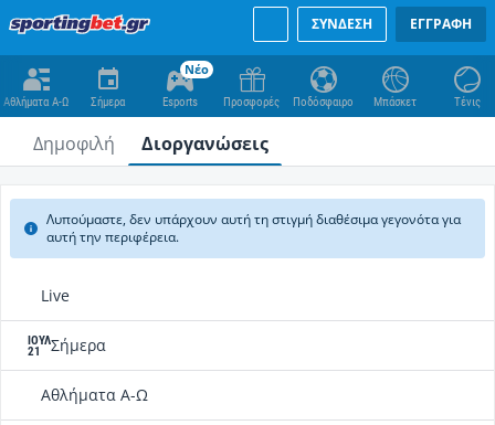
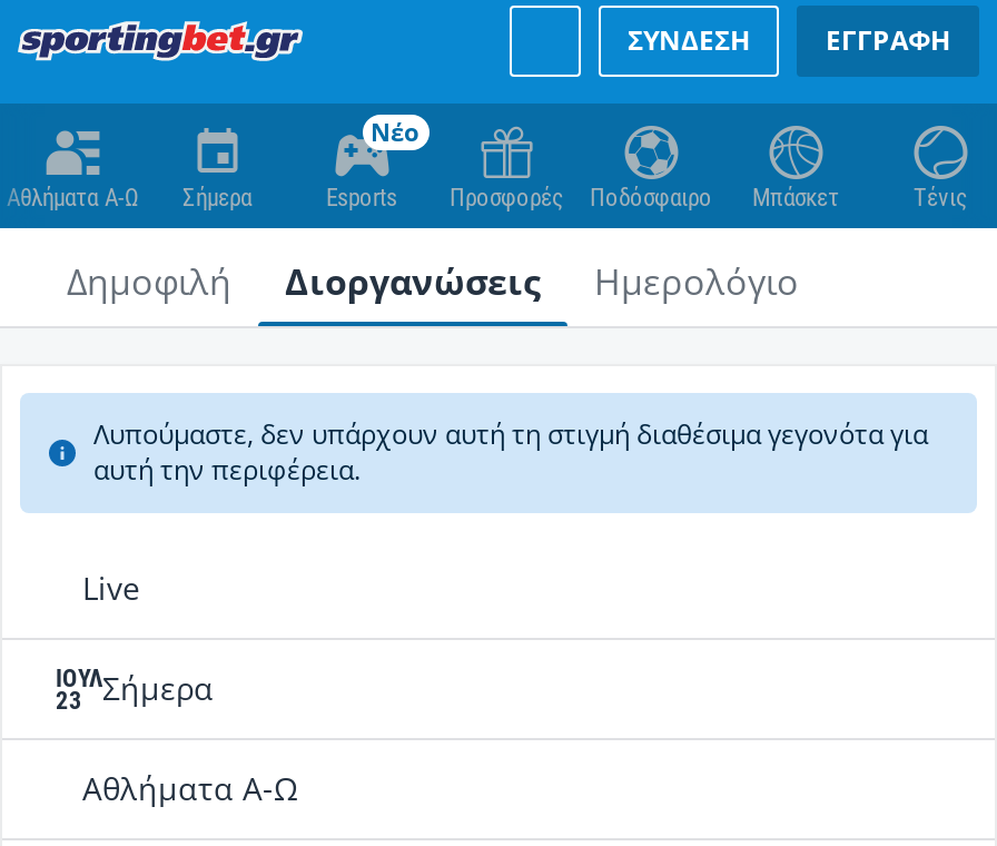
+ Ημερολόγιο

- 21 ΙΟΥΛ Σήμερα
+ 23 ΙΟΥΛ Σήμερα
